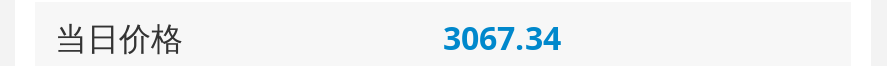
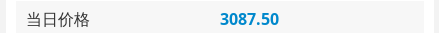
- 3067.34
+ 3087.50
